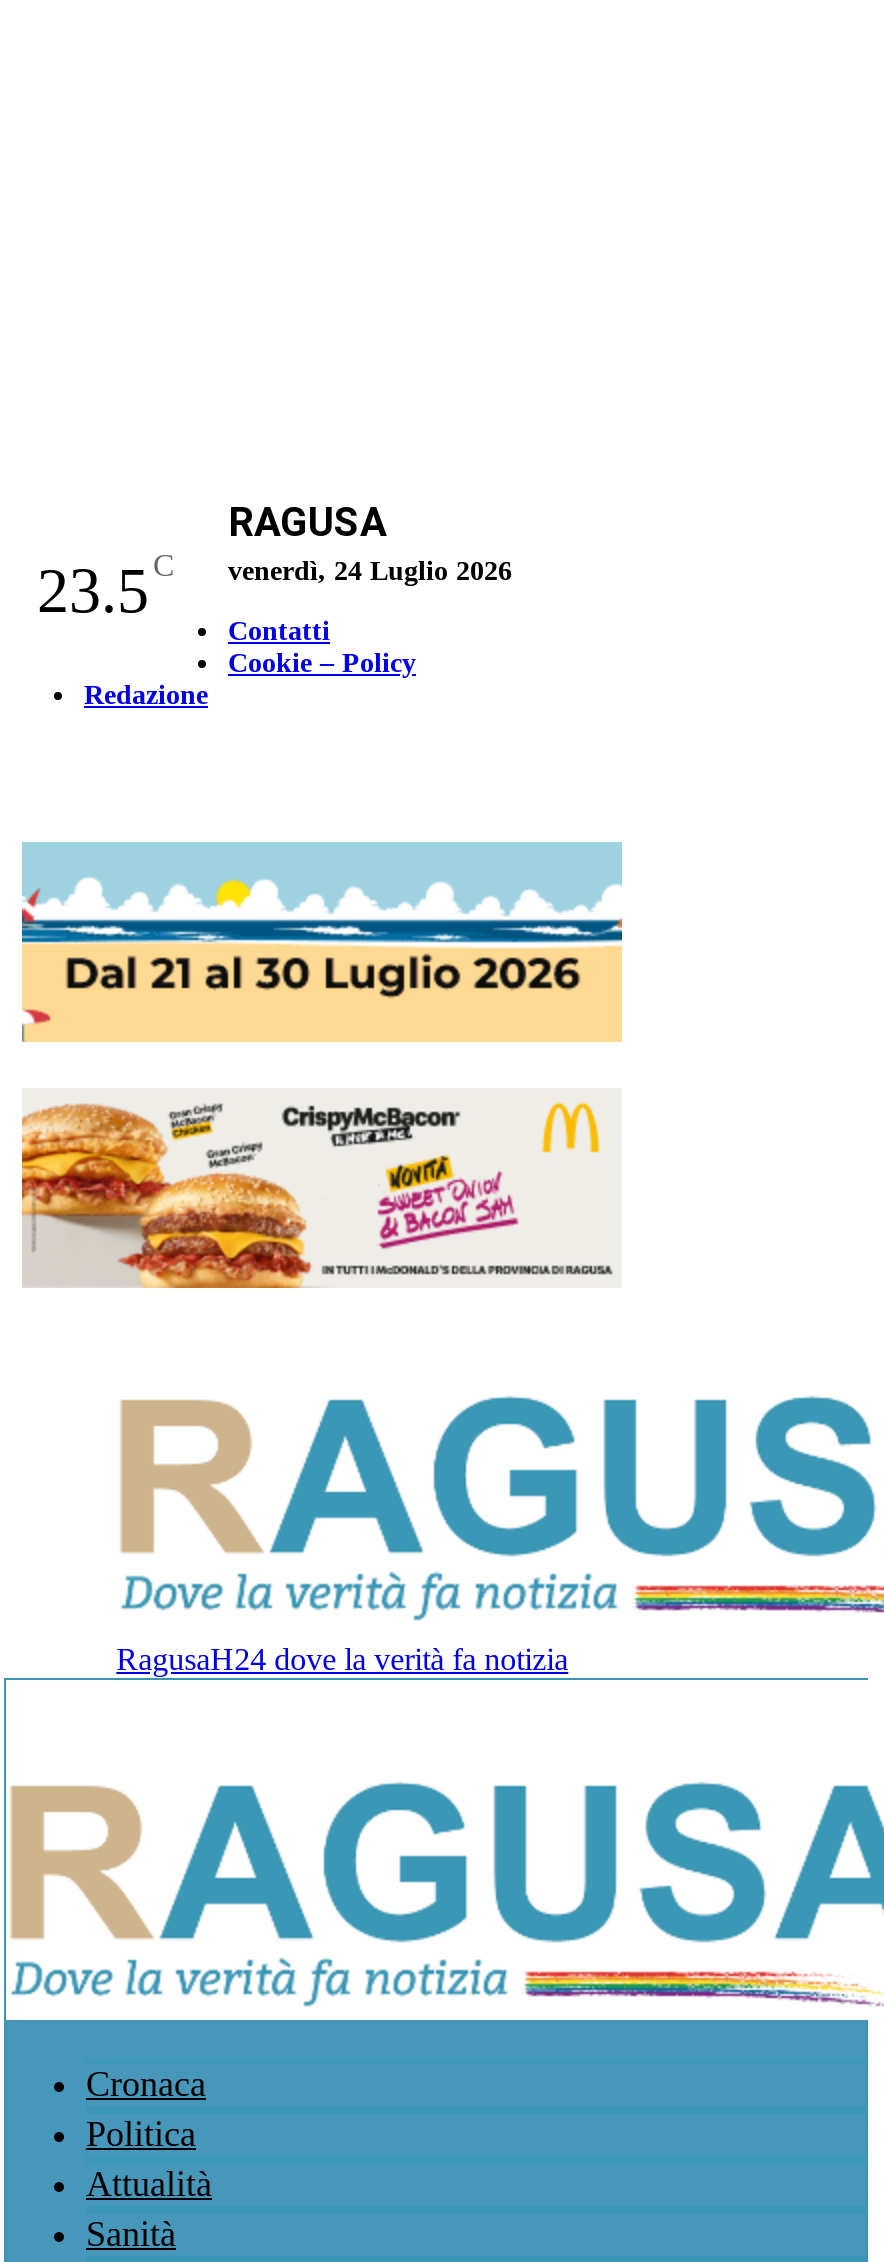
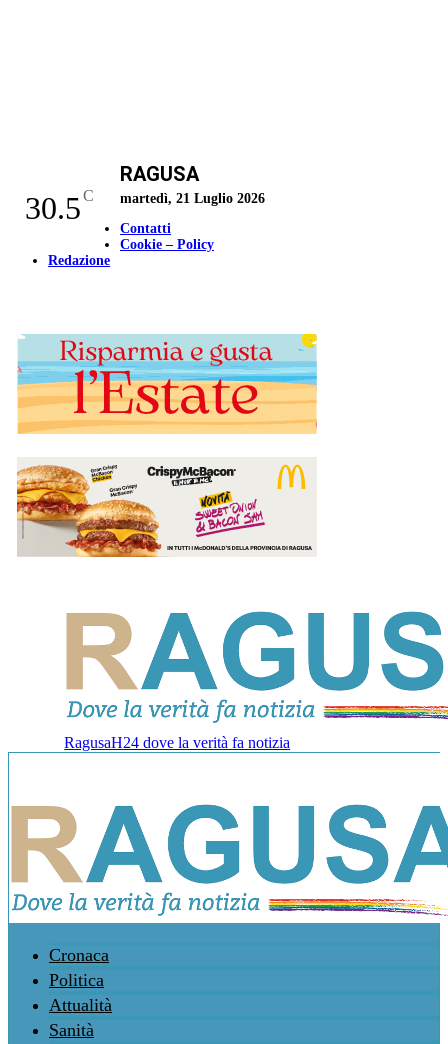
- 23.5 C
+ 30.5 C

- venerdì, 24 Luglio 2026
+ martedì, 21 Luglio 2026

- [image]
+ [image]
